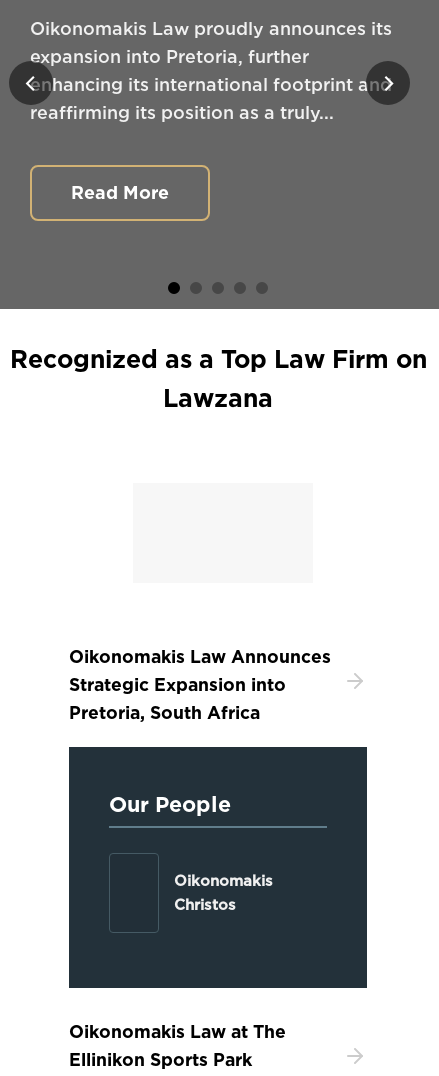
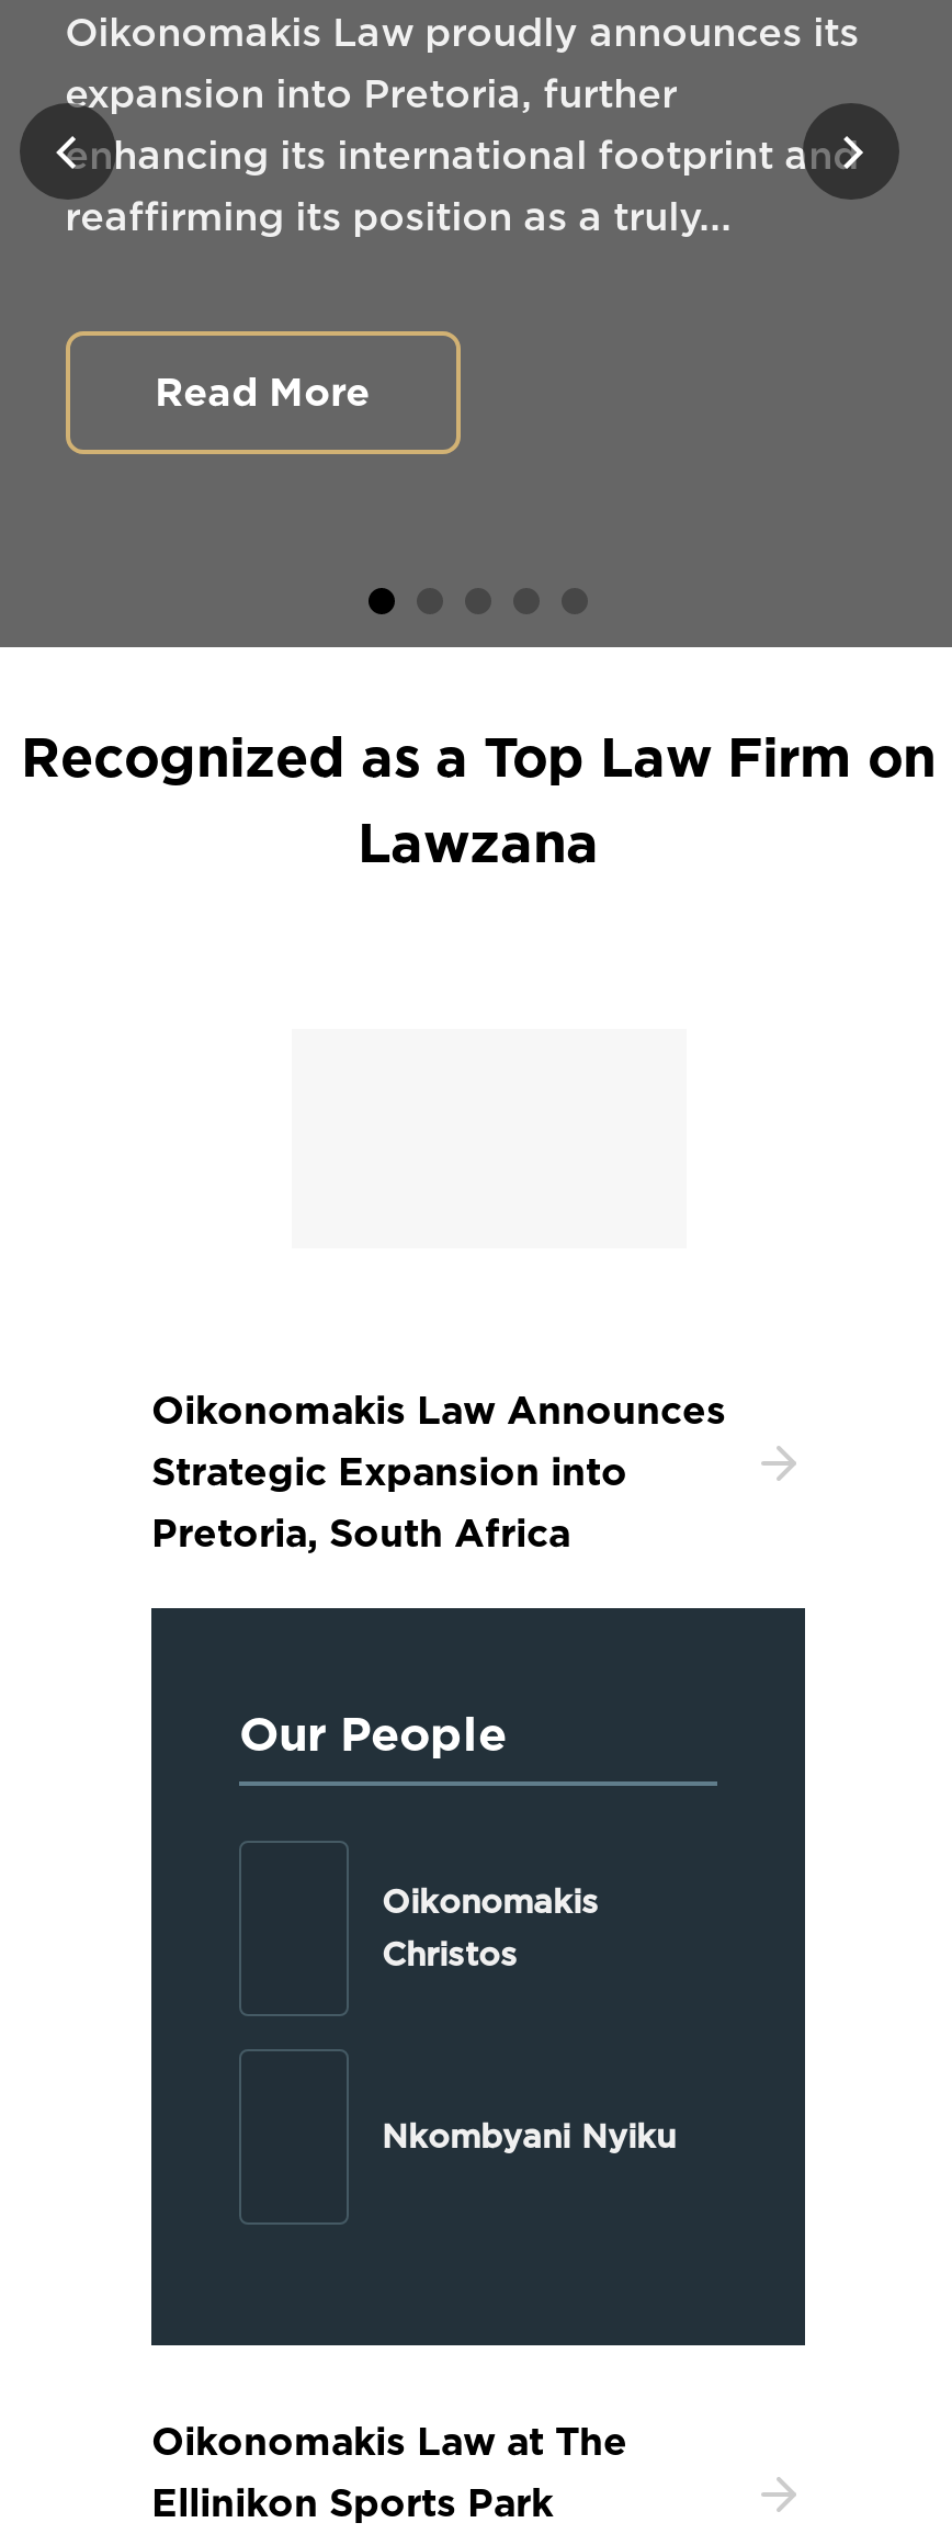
+ Nkombyani Nyiku
